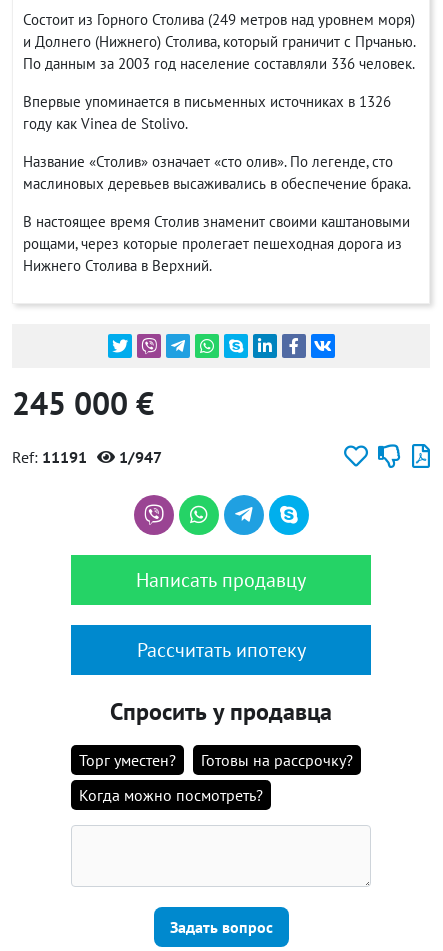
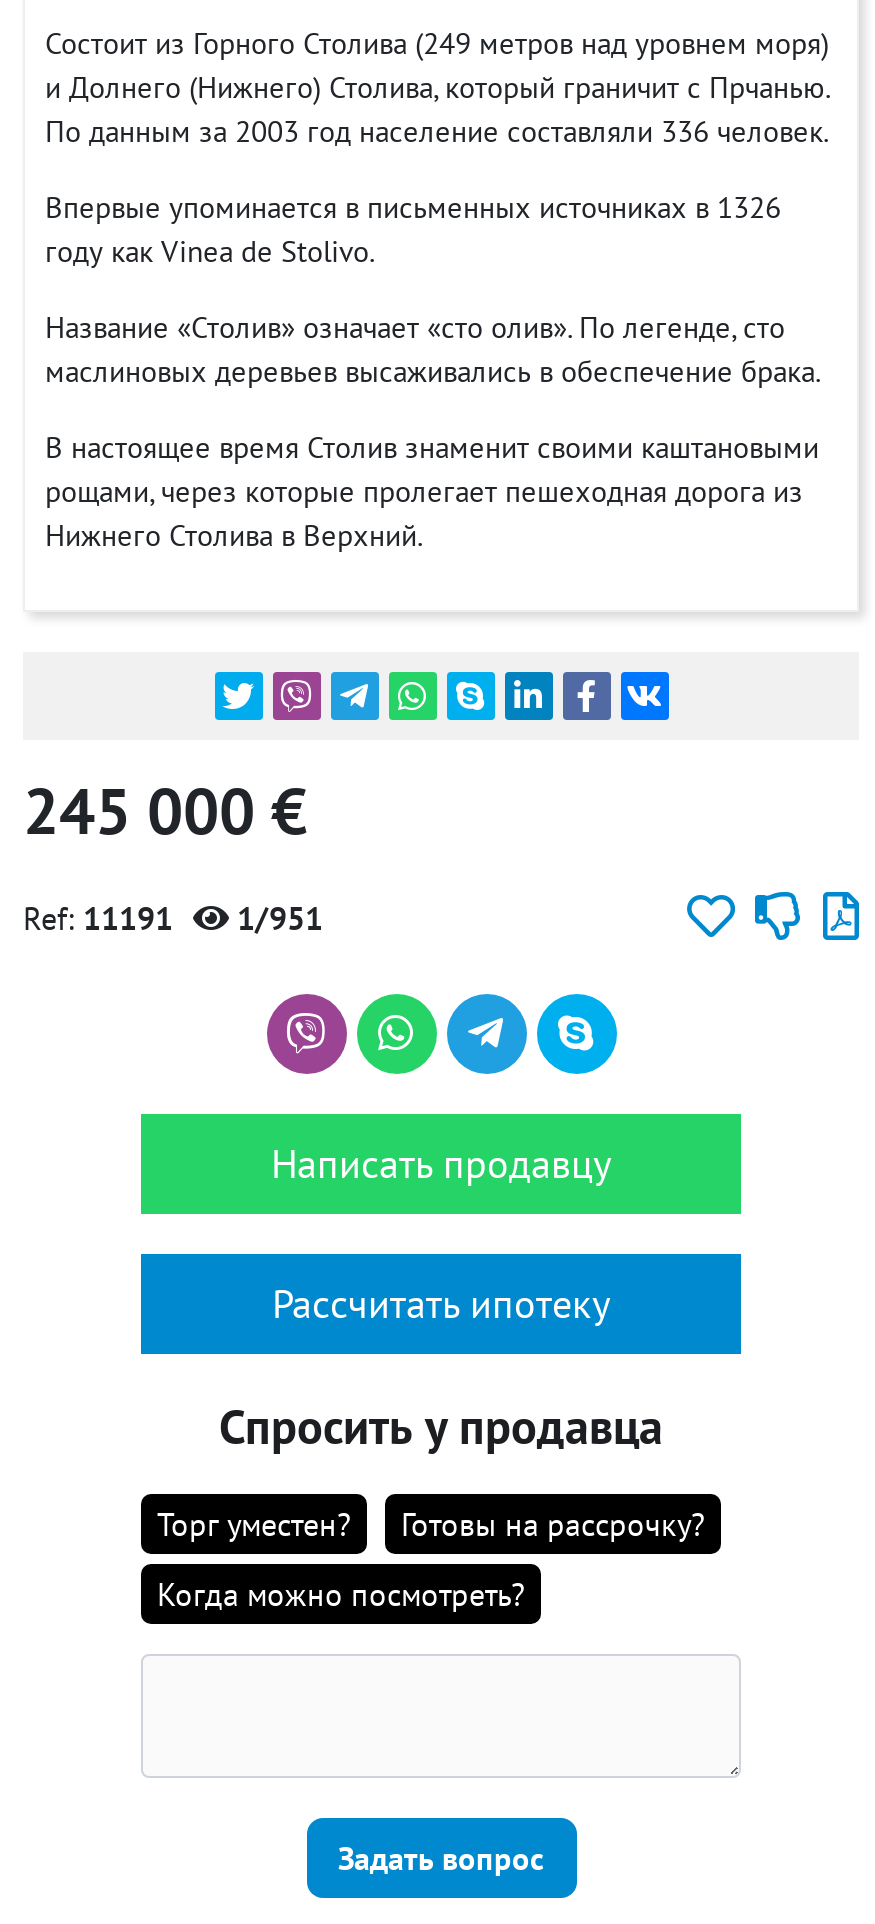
- Ref: 11191 1/947
+ Ref: 11191 1/951
